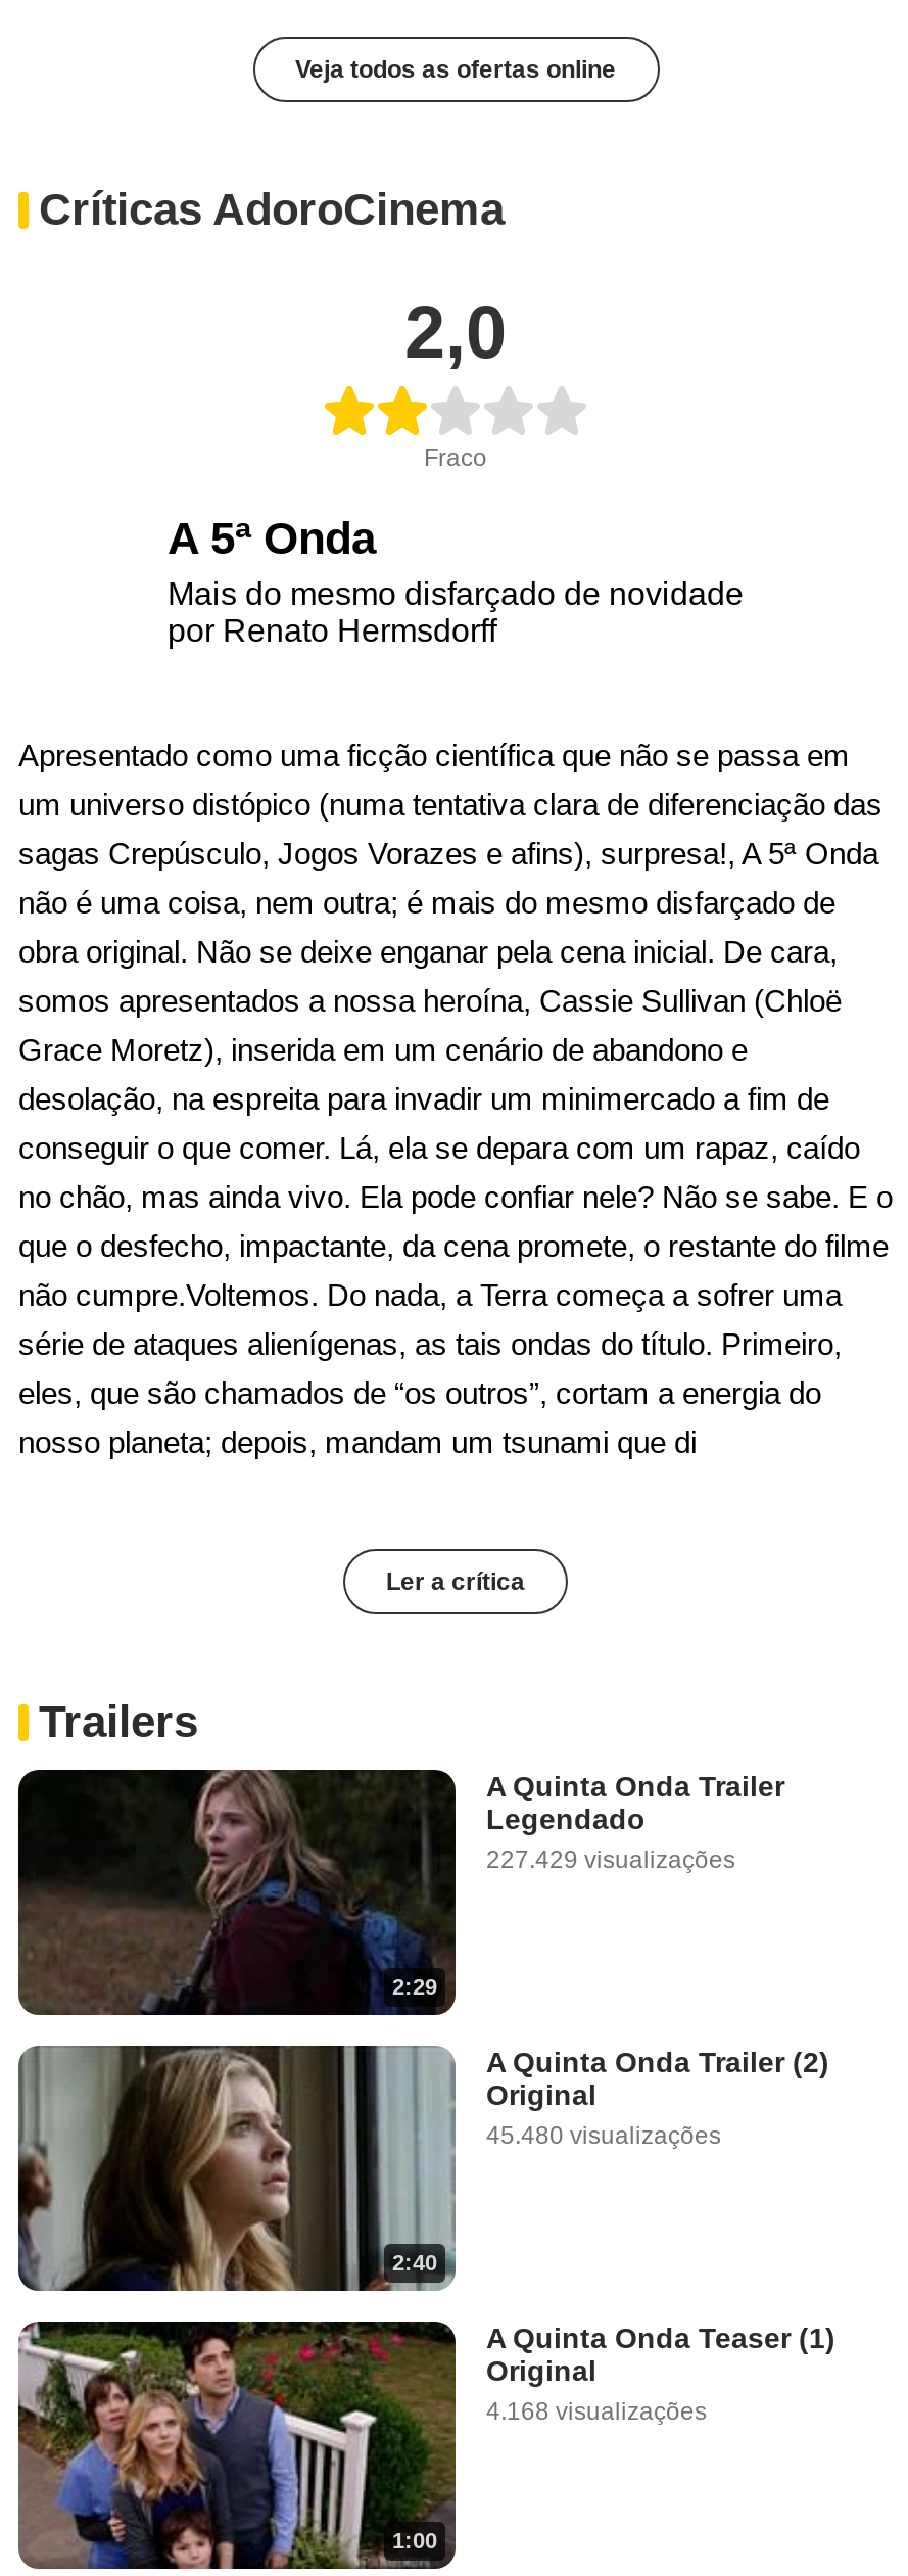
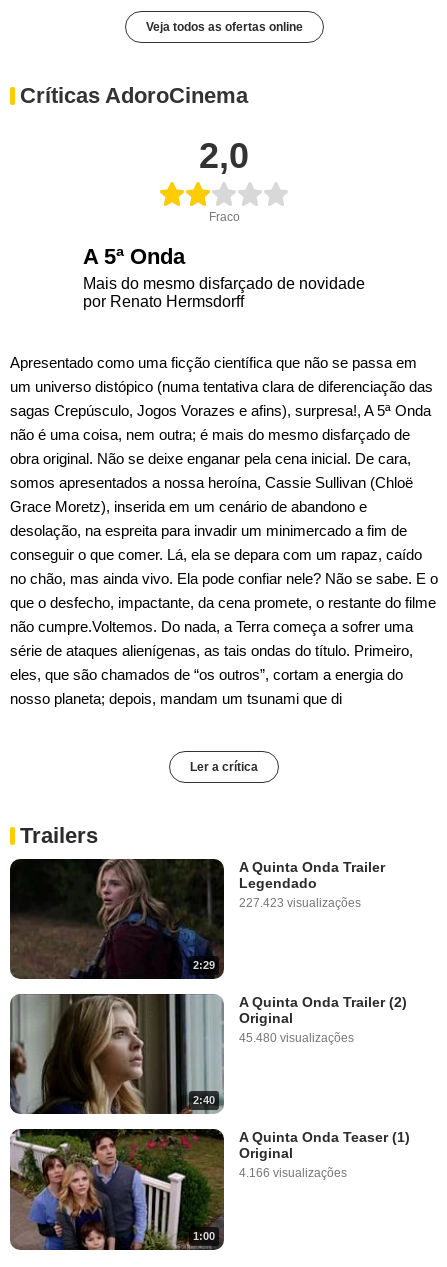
- 227.429 visualizações
+ 227.423 visualizações

- 4.168 visualizações
+ 4.166 visualizações
